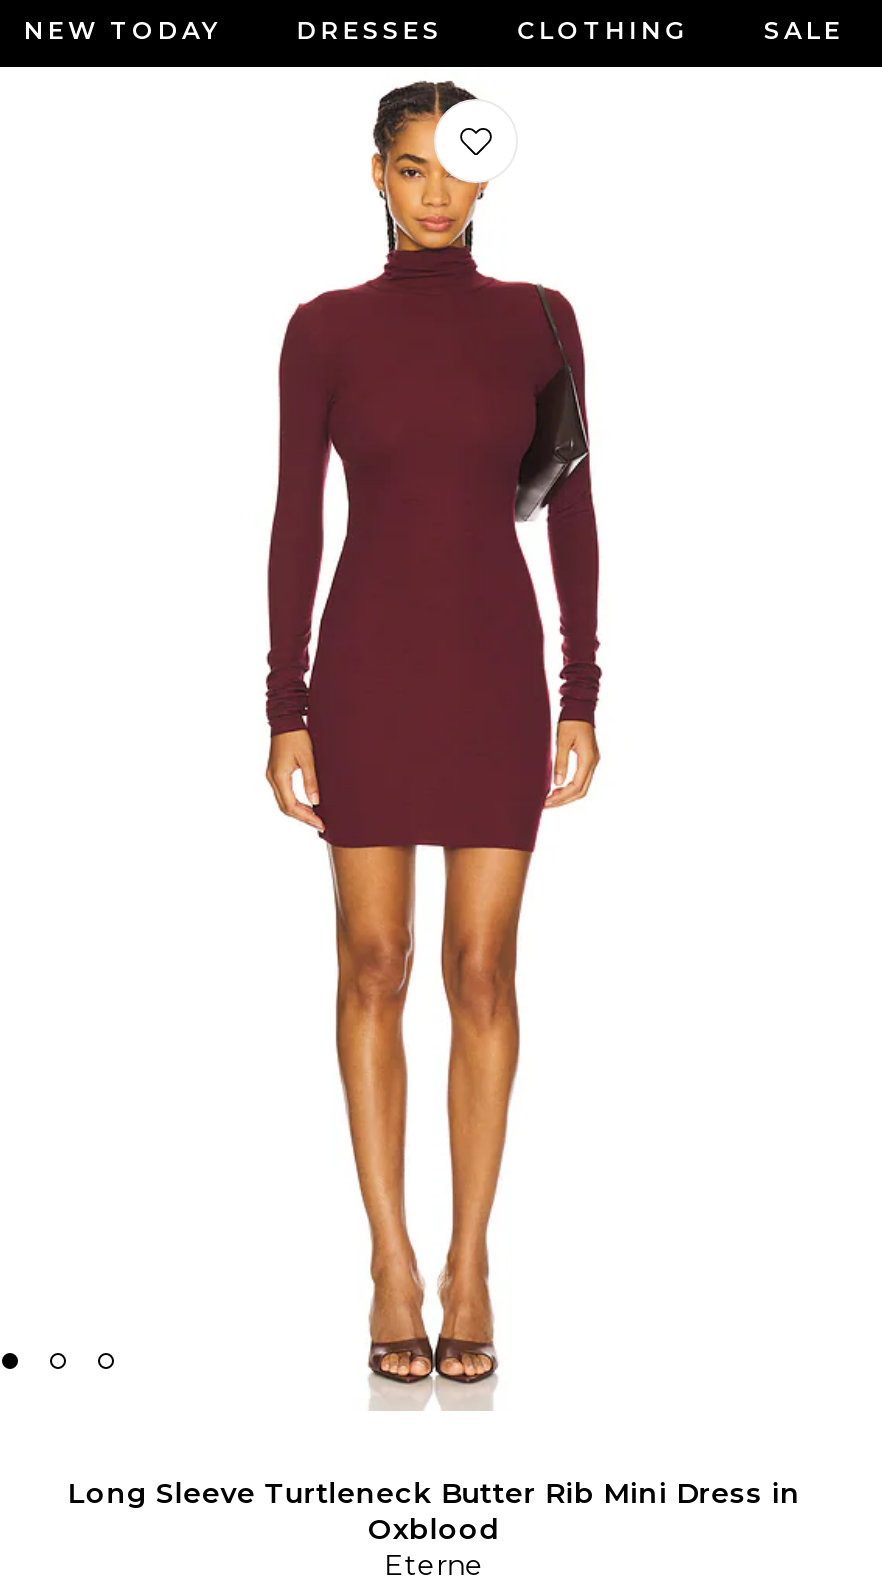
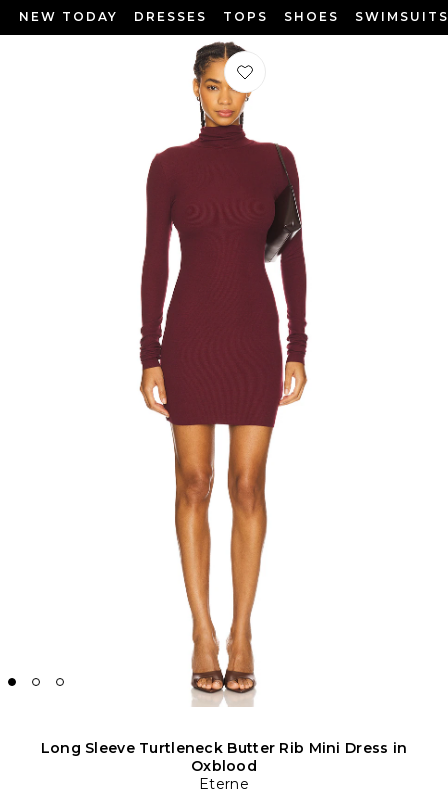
- CLOTHING
- SALE
+ TOPS
+ SHOES
+ SWIMSUITS
